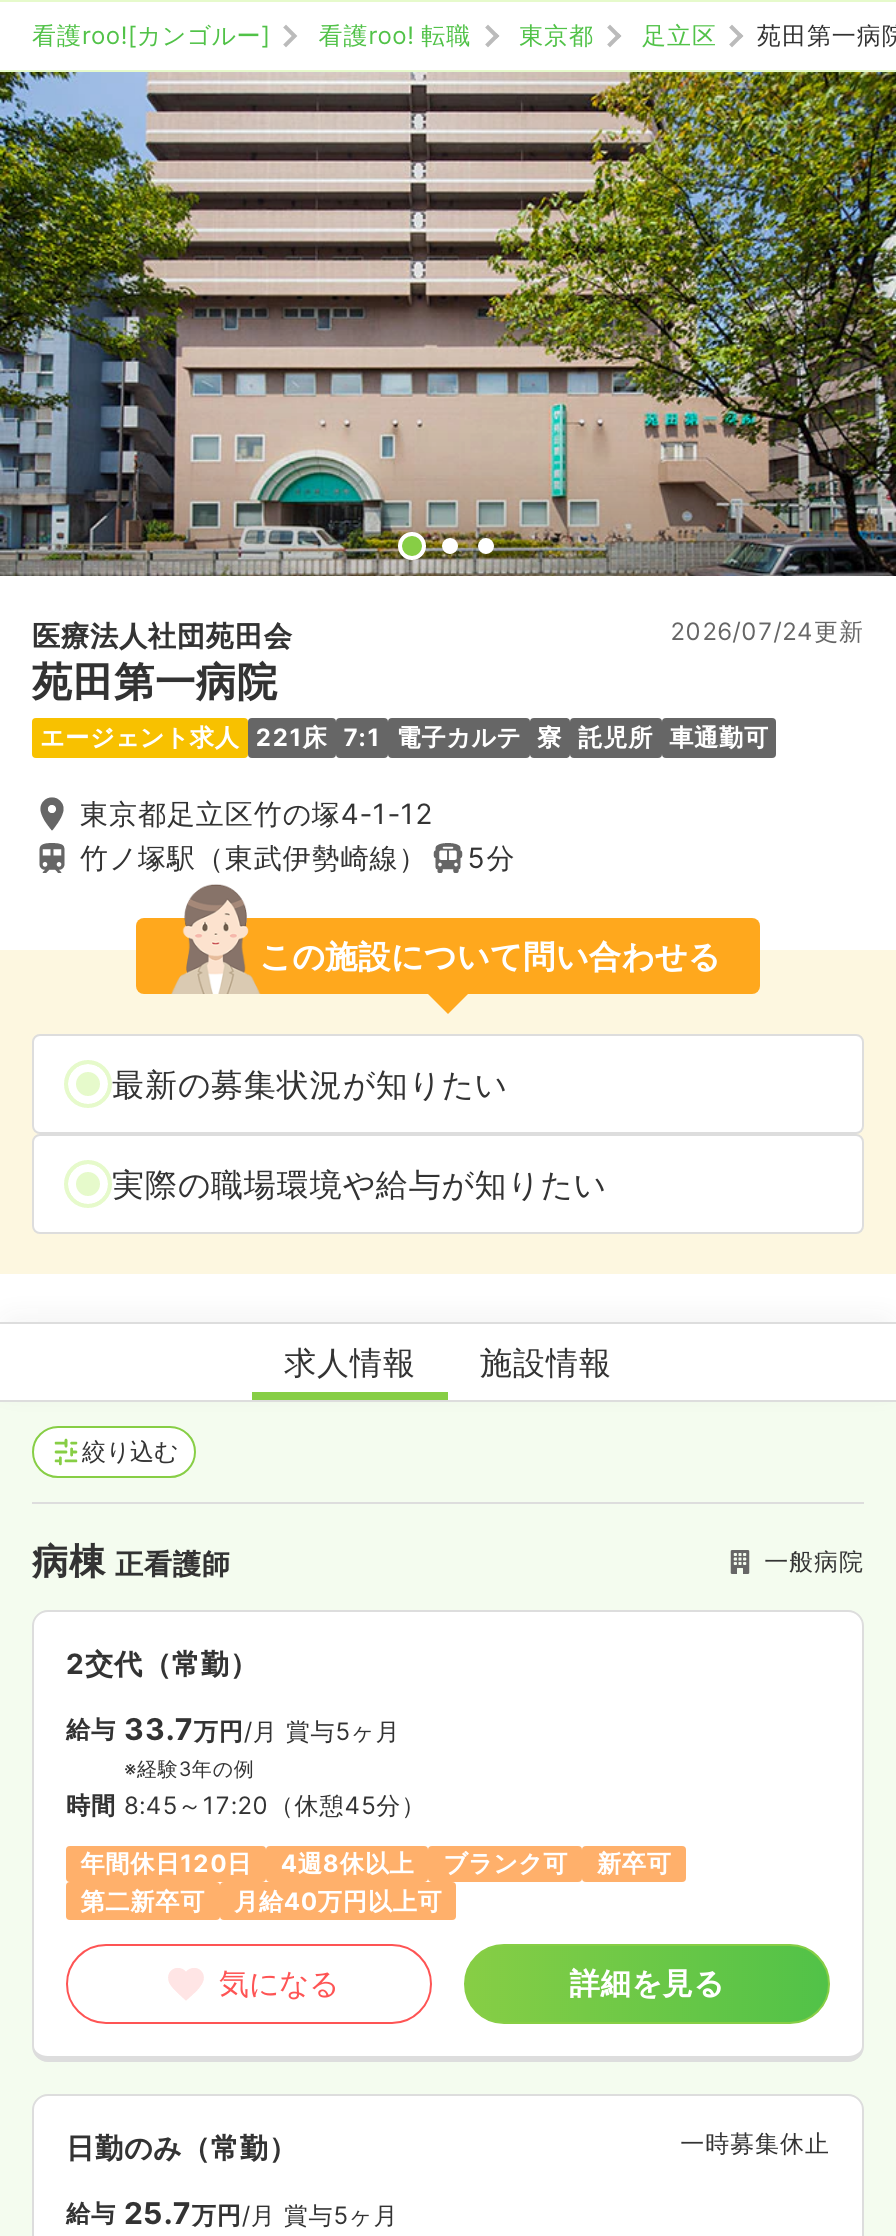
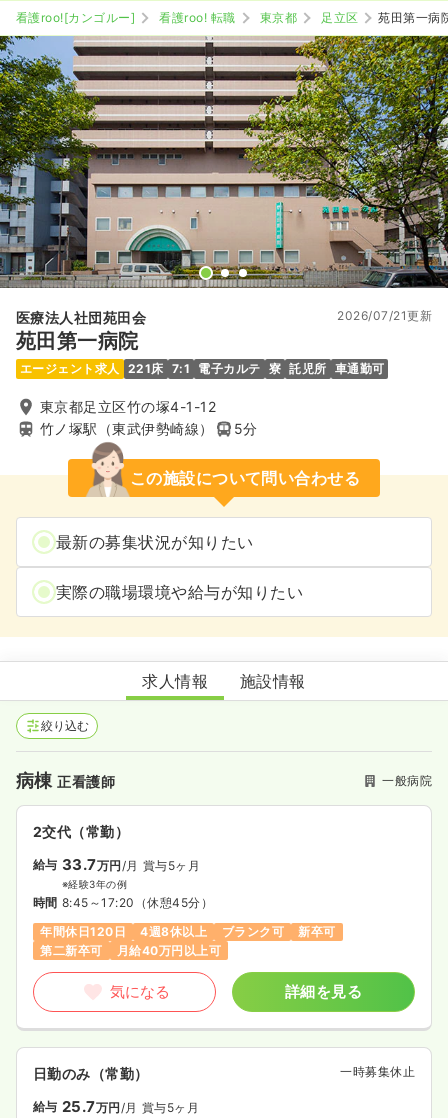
- 2026/07/24更新
+ 2026/07/21更新
